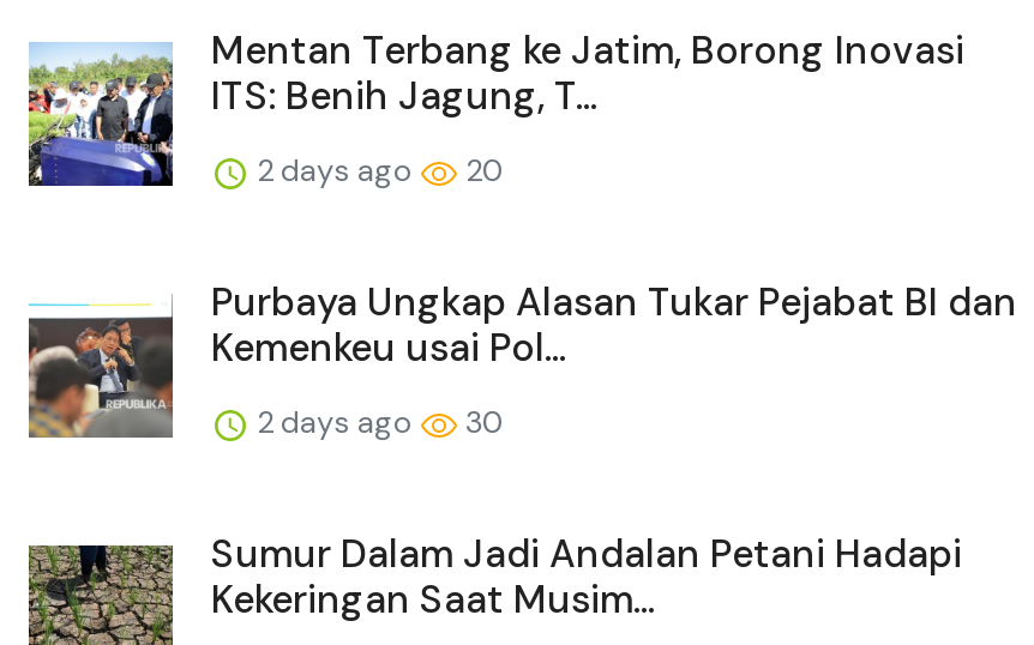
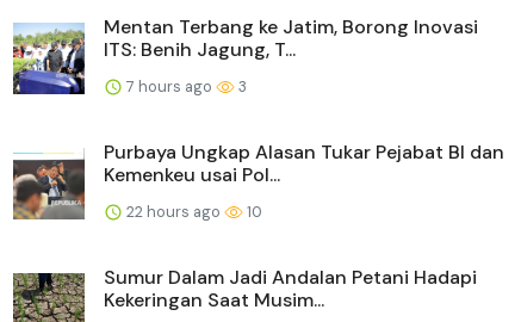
- 2 days ago
+ 7 hours ago

- 20
+ 3

- 2 days ago
+ 22 hours ago

- 30
+ 10
